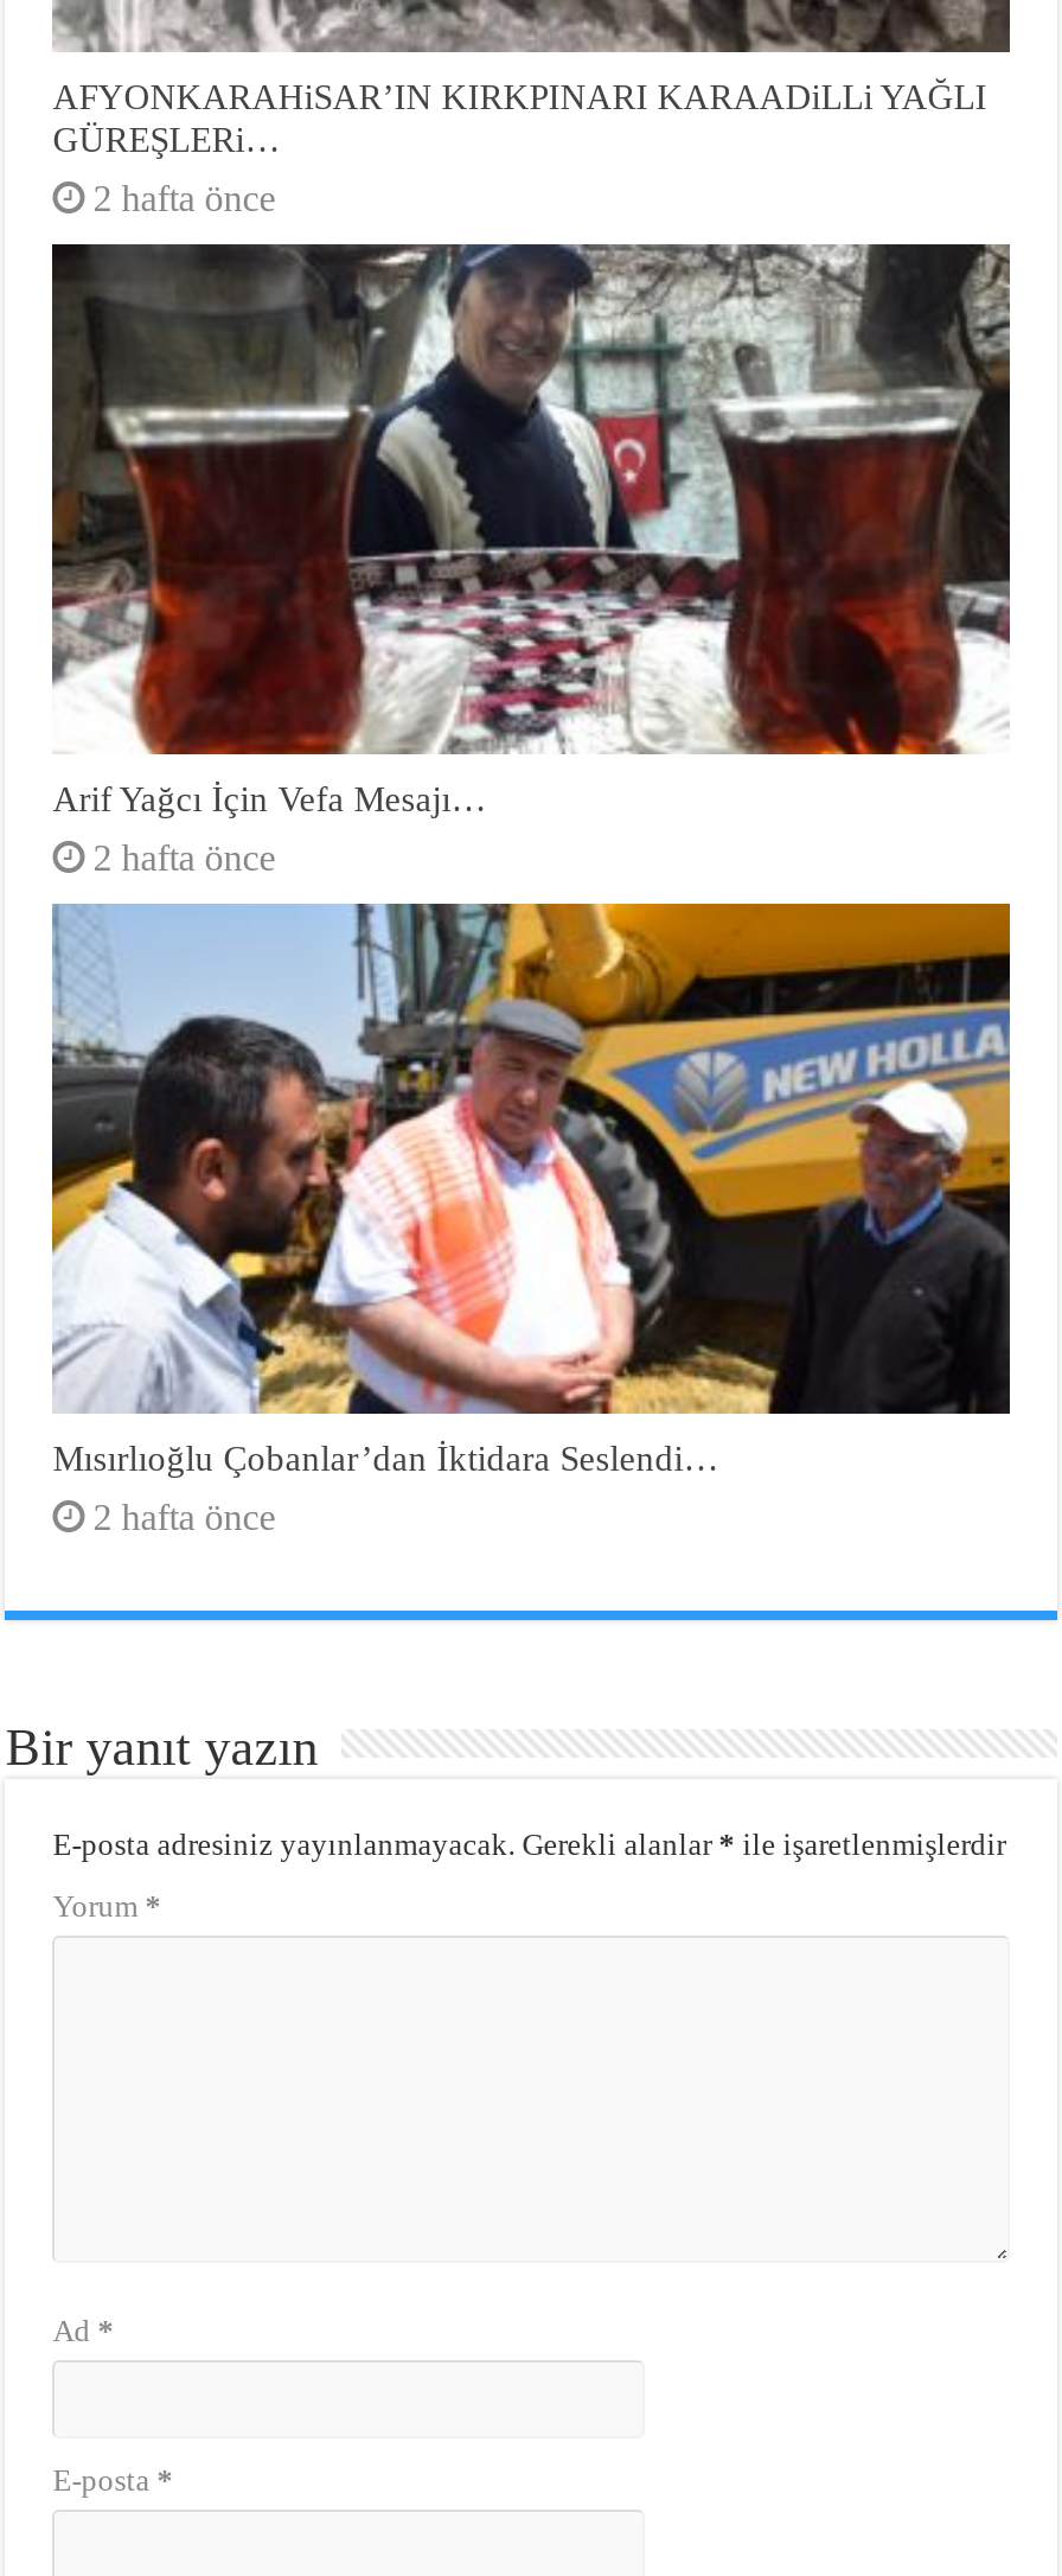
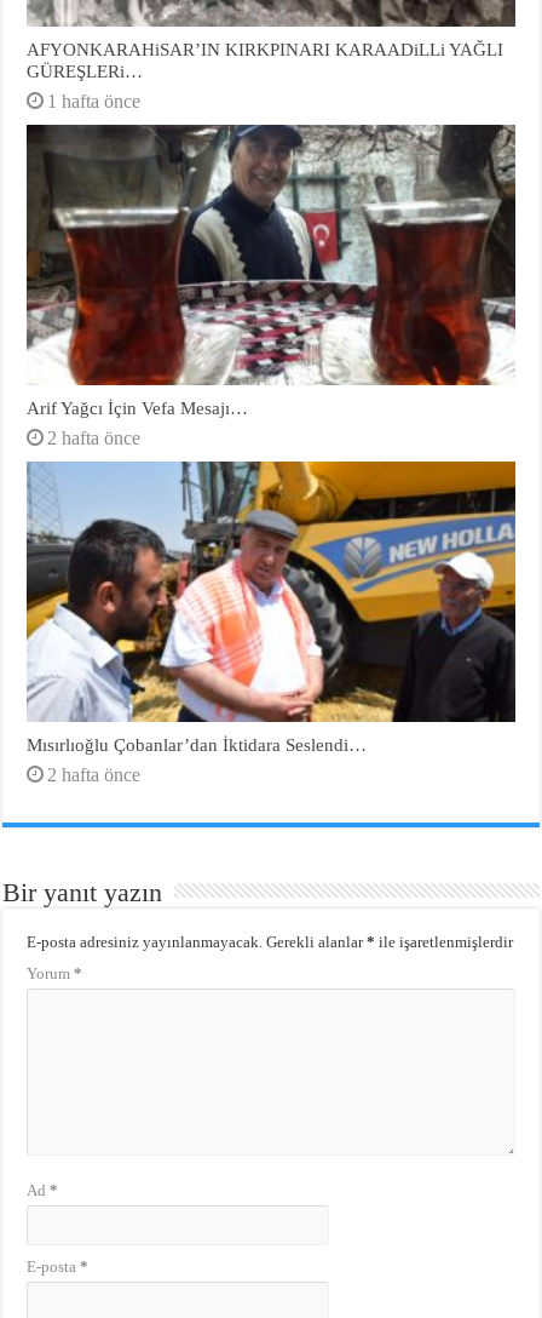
- 2 hafta önce
+ 1 hafta önce
